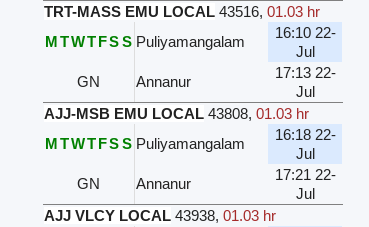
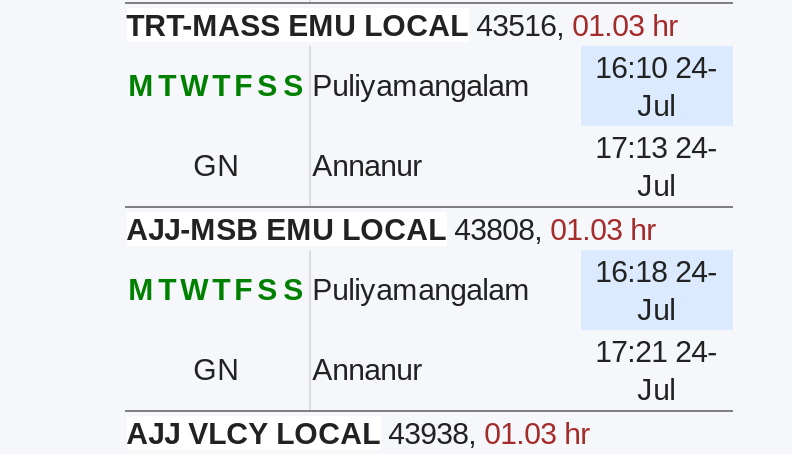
- 16:10 22-
+ 16:10 24-

- 17:13 22-
+ 17:13 24-

- 16:18 22-
+ 16:18 24-

- 17:21 22-
+ 17:21 24-
